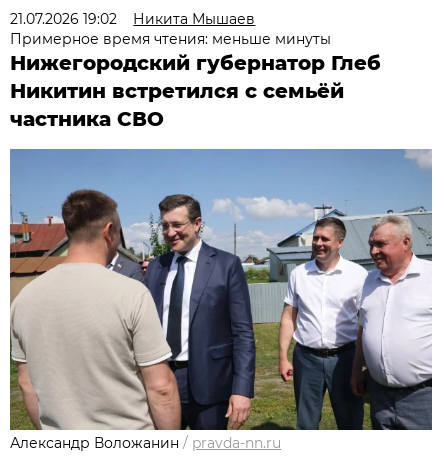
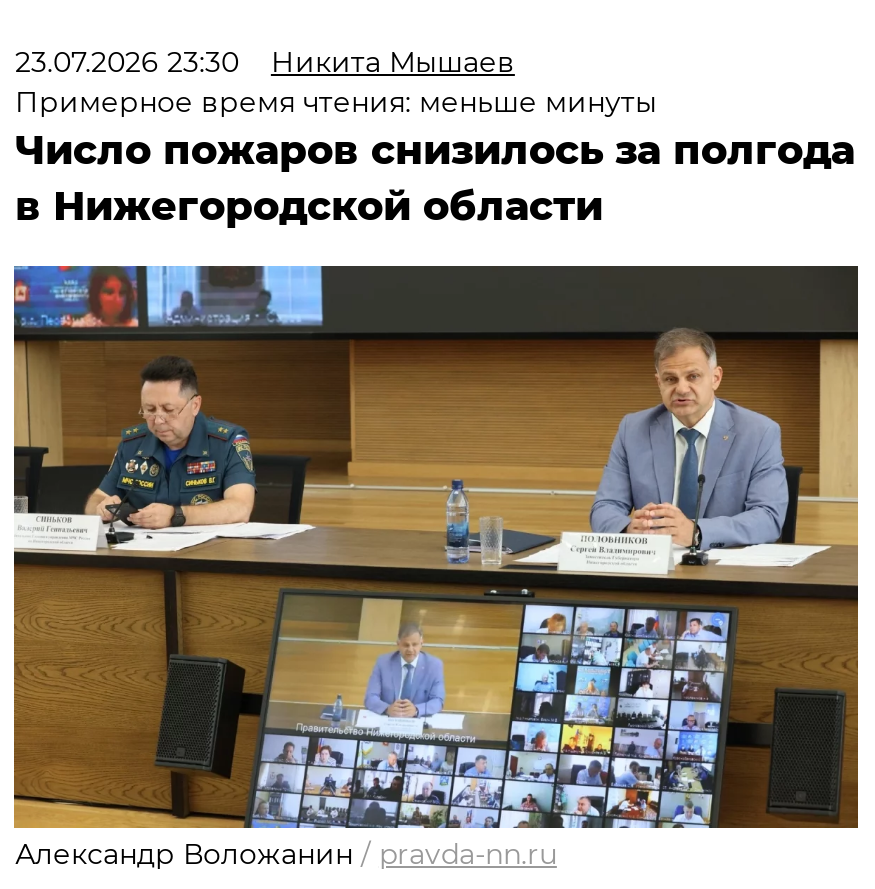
- 21.07.2026 19:02 Никита Мышаев
+ 23.07.2026 23:30 Никита Мышаев

- Нижегородский губернатор Глеб
- Никитин встретился с семьёй
- частника СВО
+ Число пожаров снизилось за полгода
+ в Нижегородской области

- [image]
+ [image]
